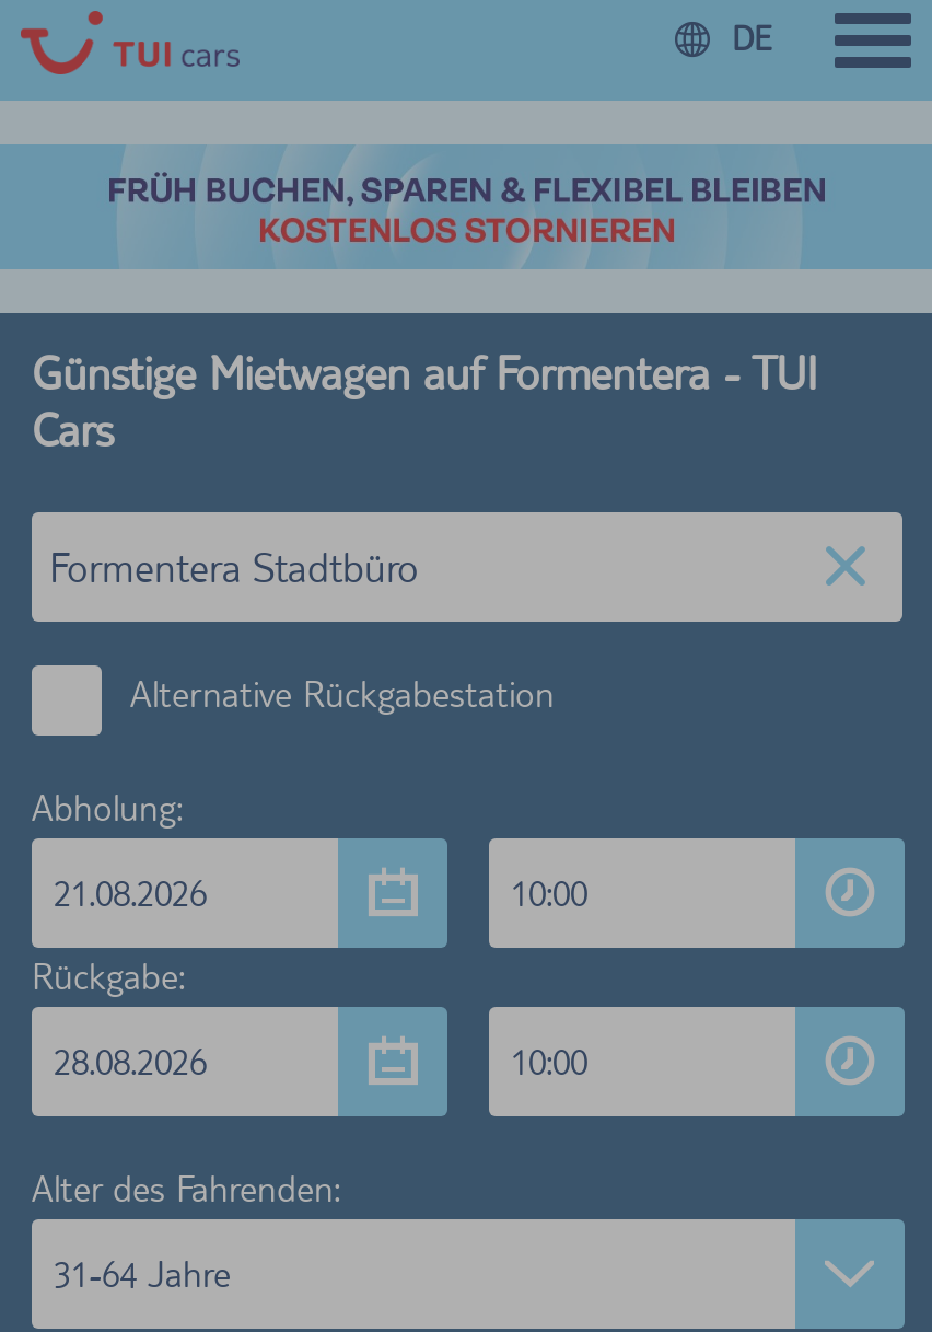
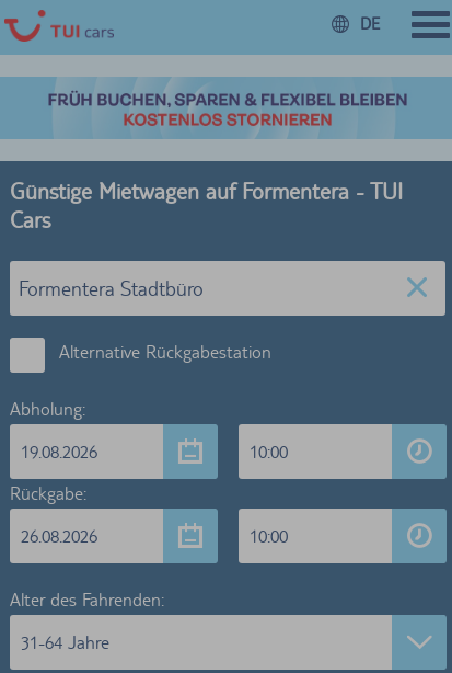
- 21.08.2026
+ 19.08.2026

- 28.08.2026
+ 26.08.2026
